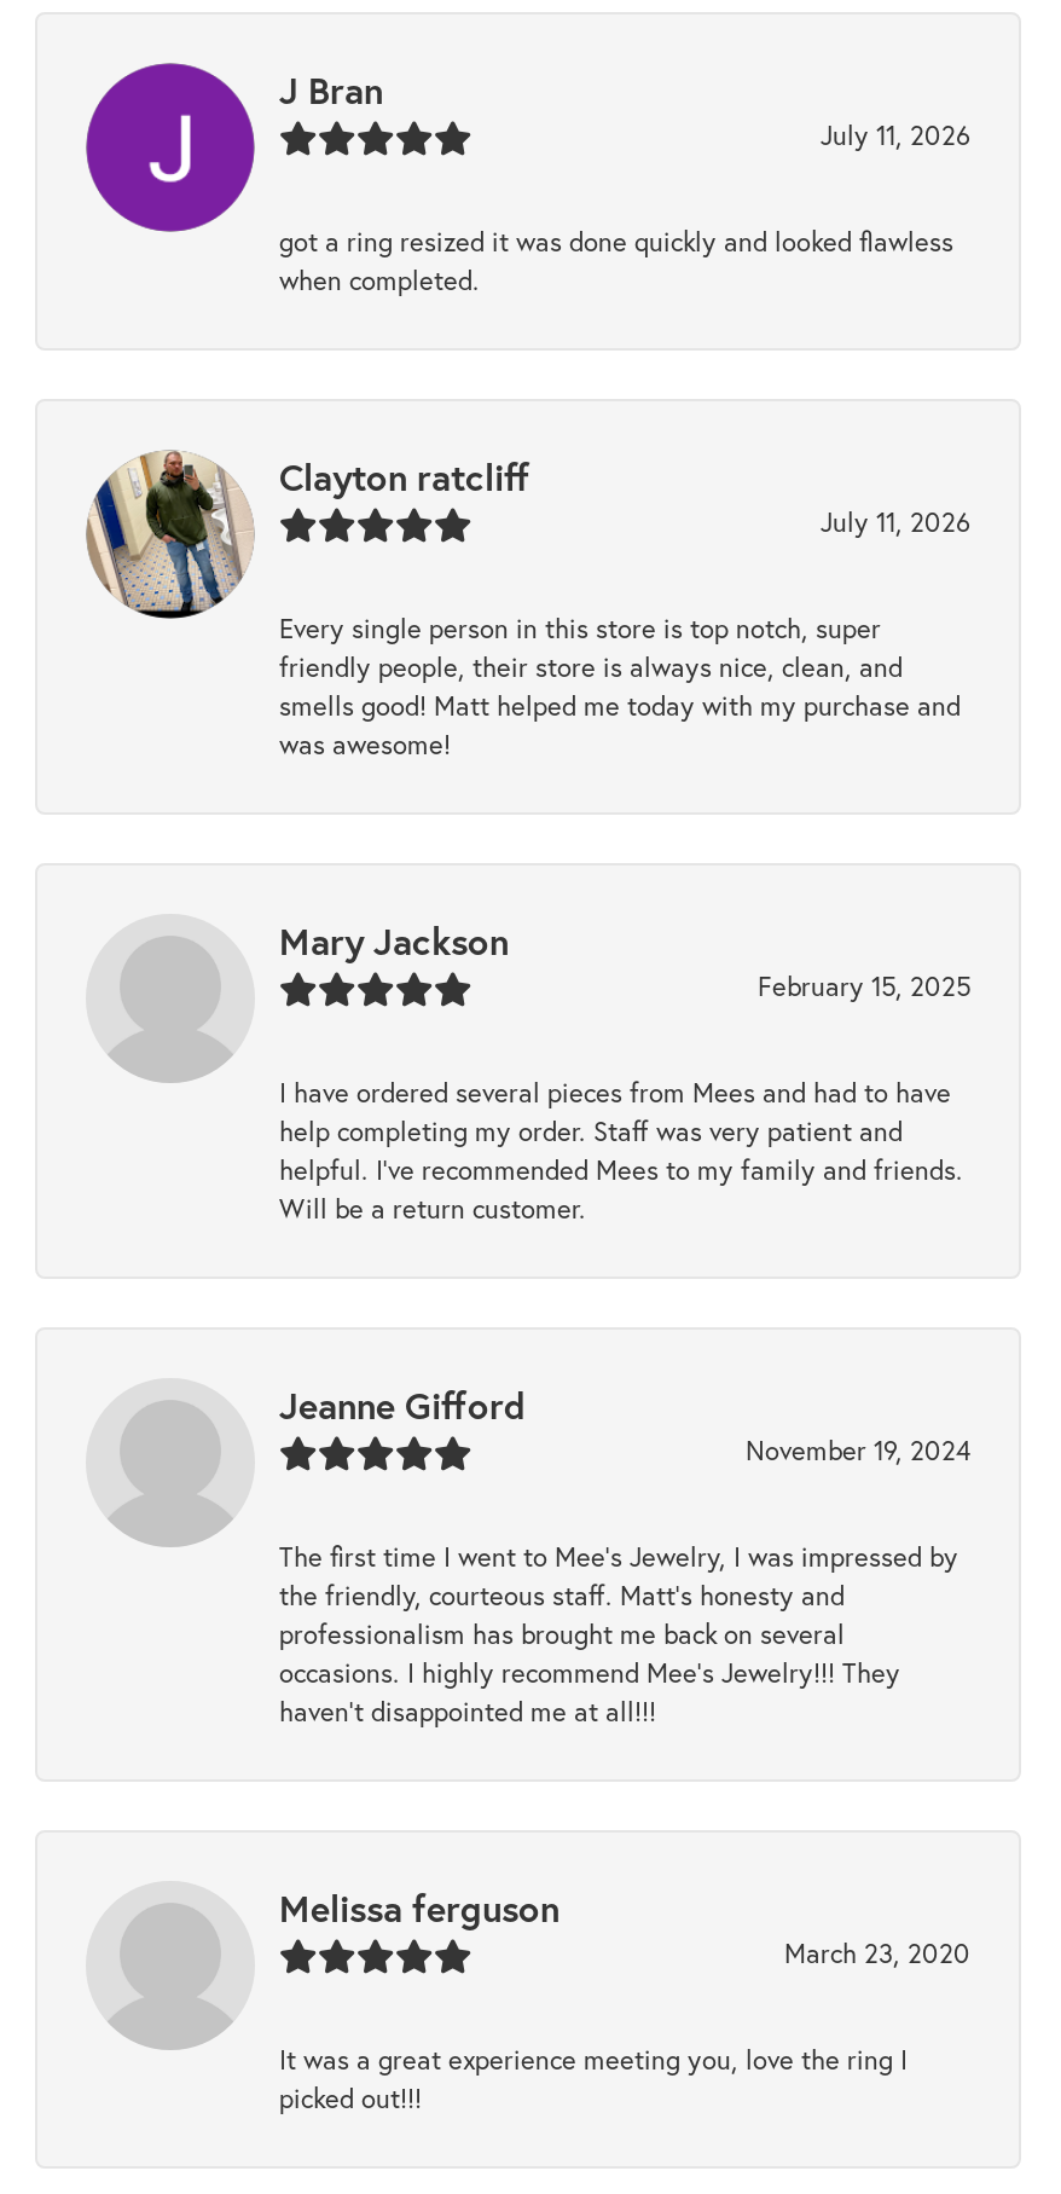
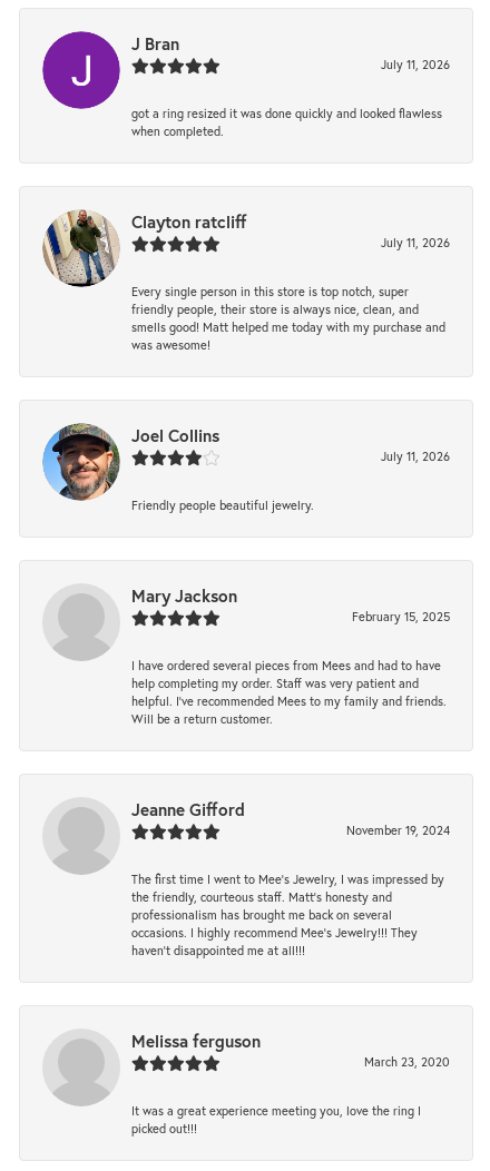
+ [image]
+ Joel Collins
+ July 11, 2026
+ Friendly people beautiful jewelry.
